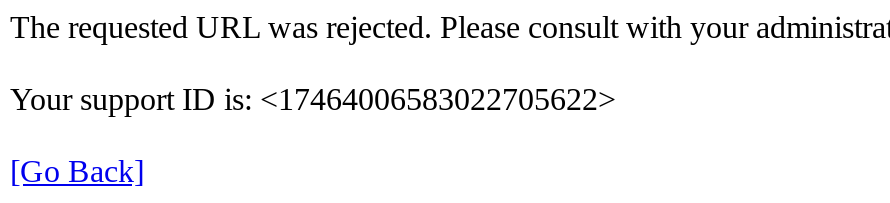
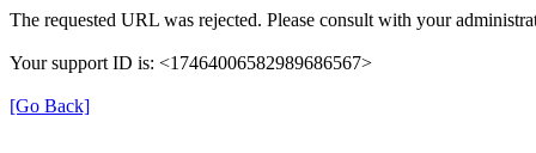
- Your support ID is: <17464006583022705622>
+ Your support ID is: <17464006582989686567>
